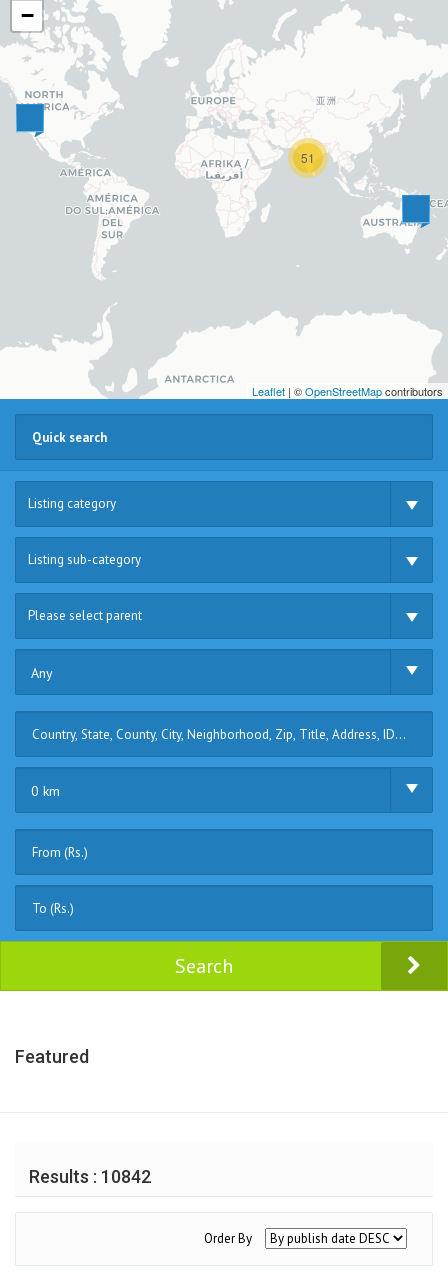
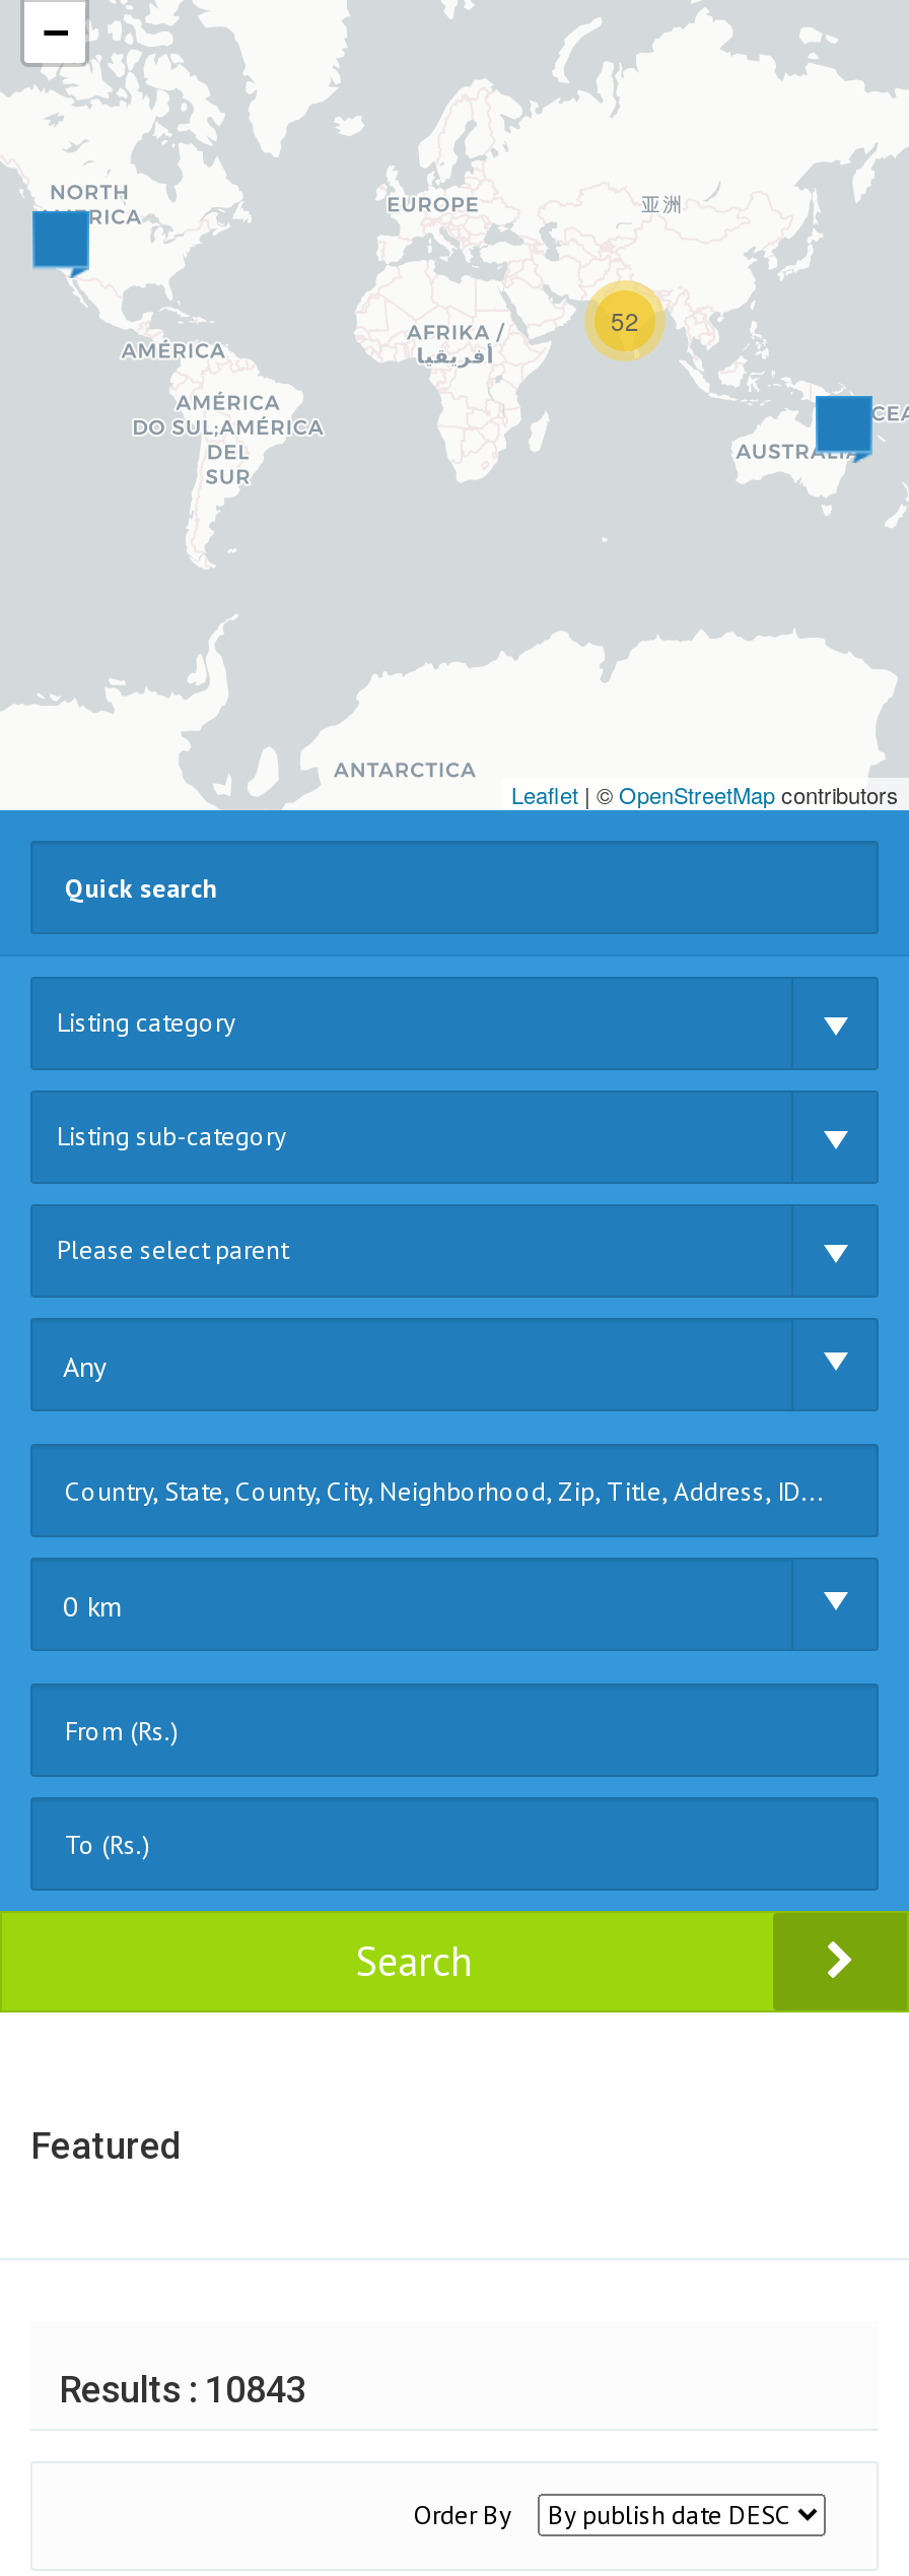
- 51
+ 52

- Results : 10842
+ Results : 10843
